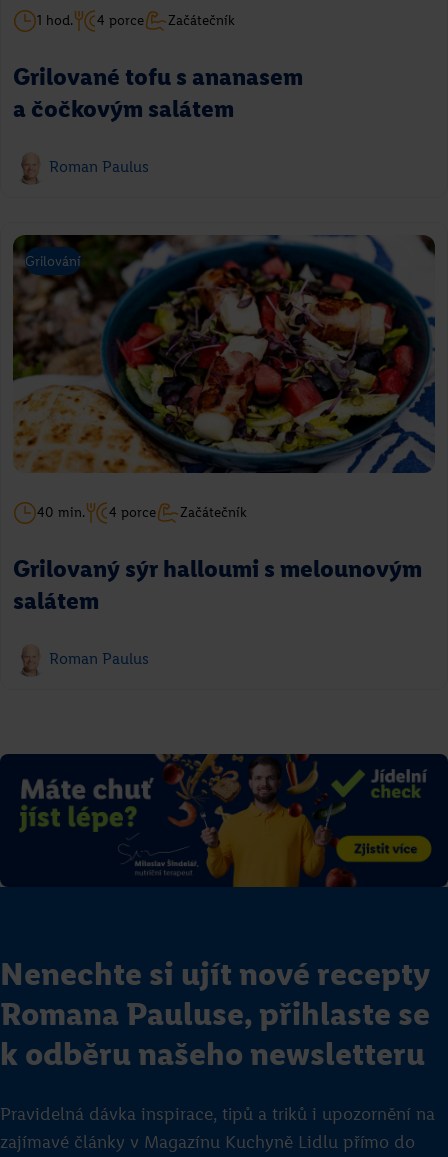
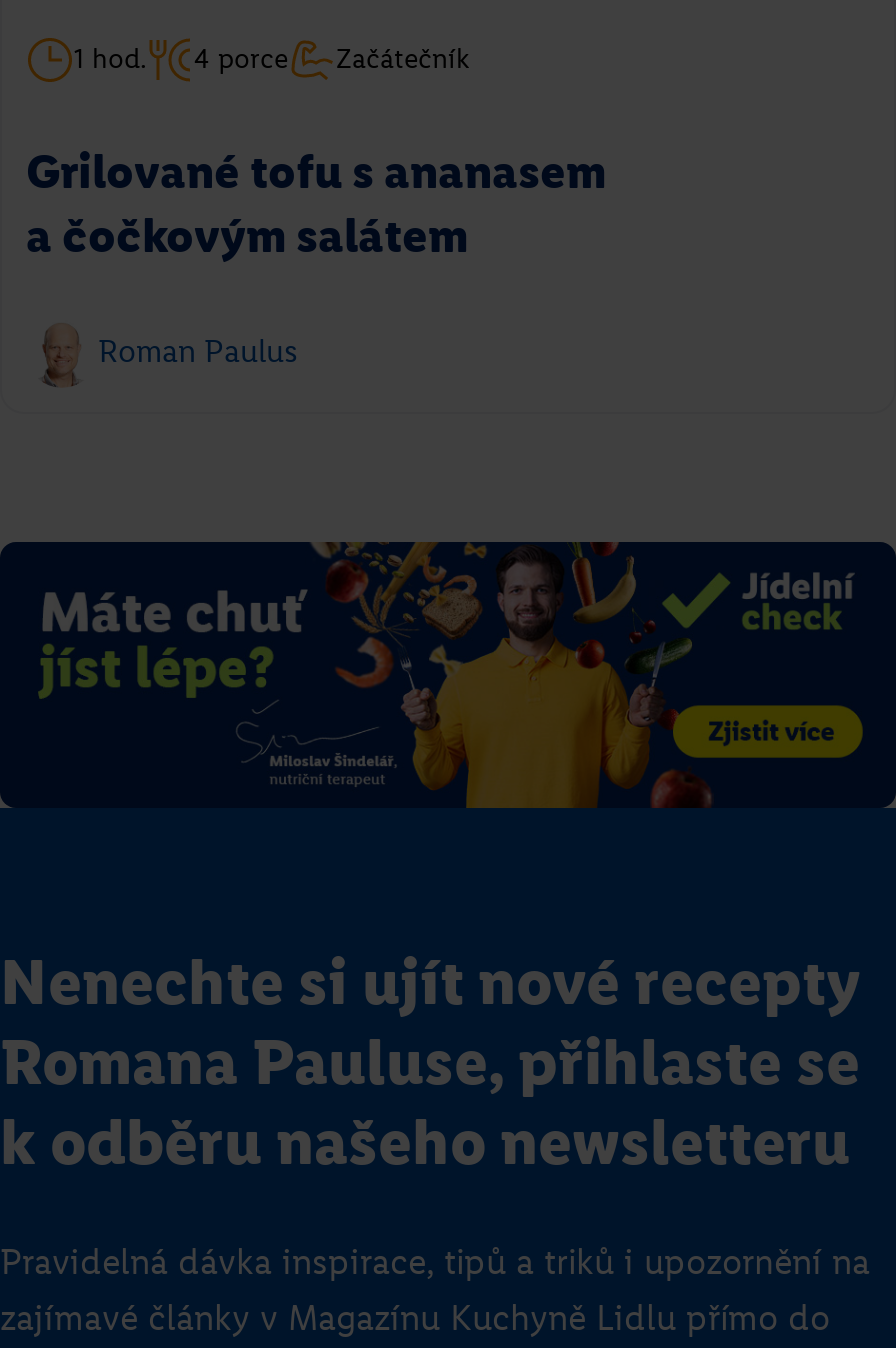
- [image]
- Grilování

- 40 min.
- 4 porce
- Začátečník
- Grilovaný sýr halloumi s melounovým
- salátem
- Roman Paulus
